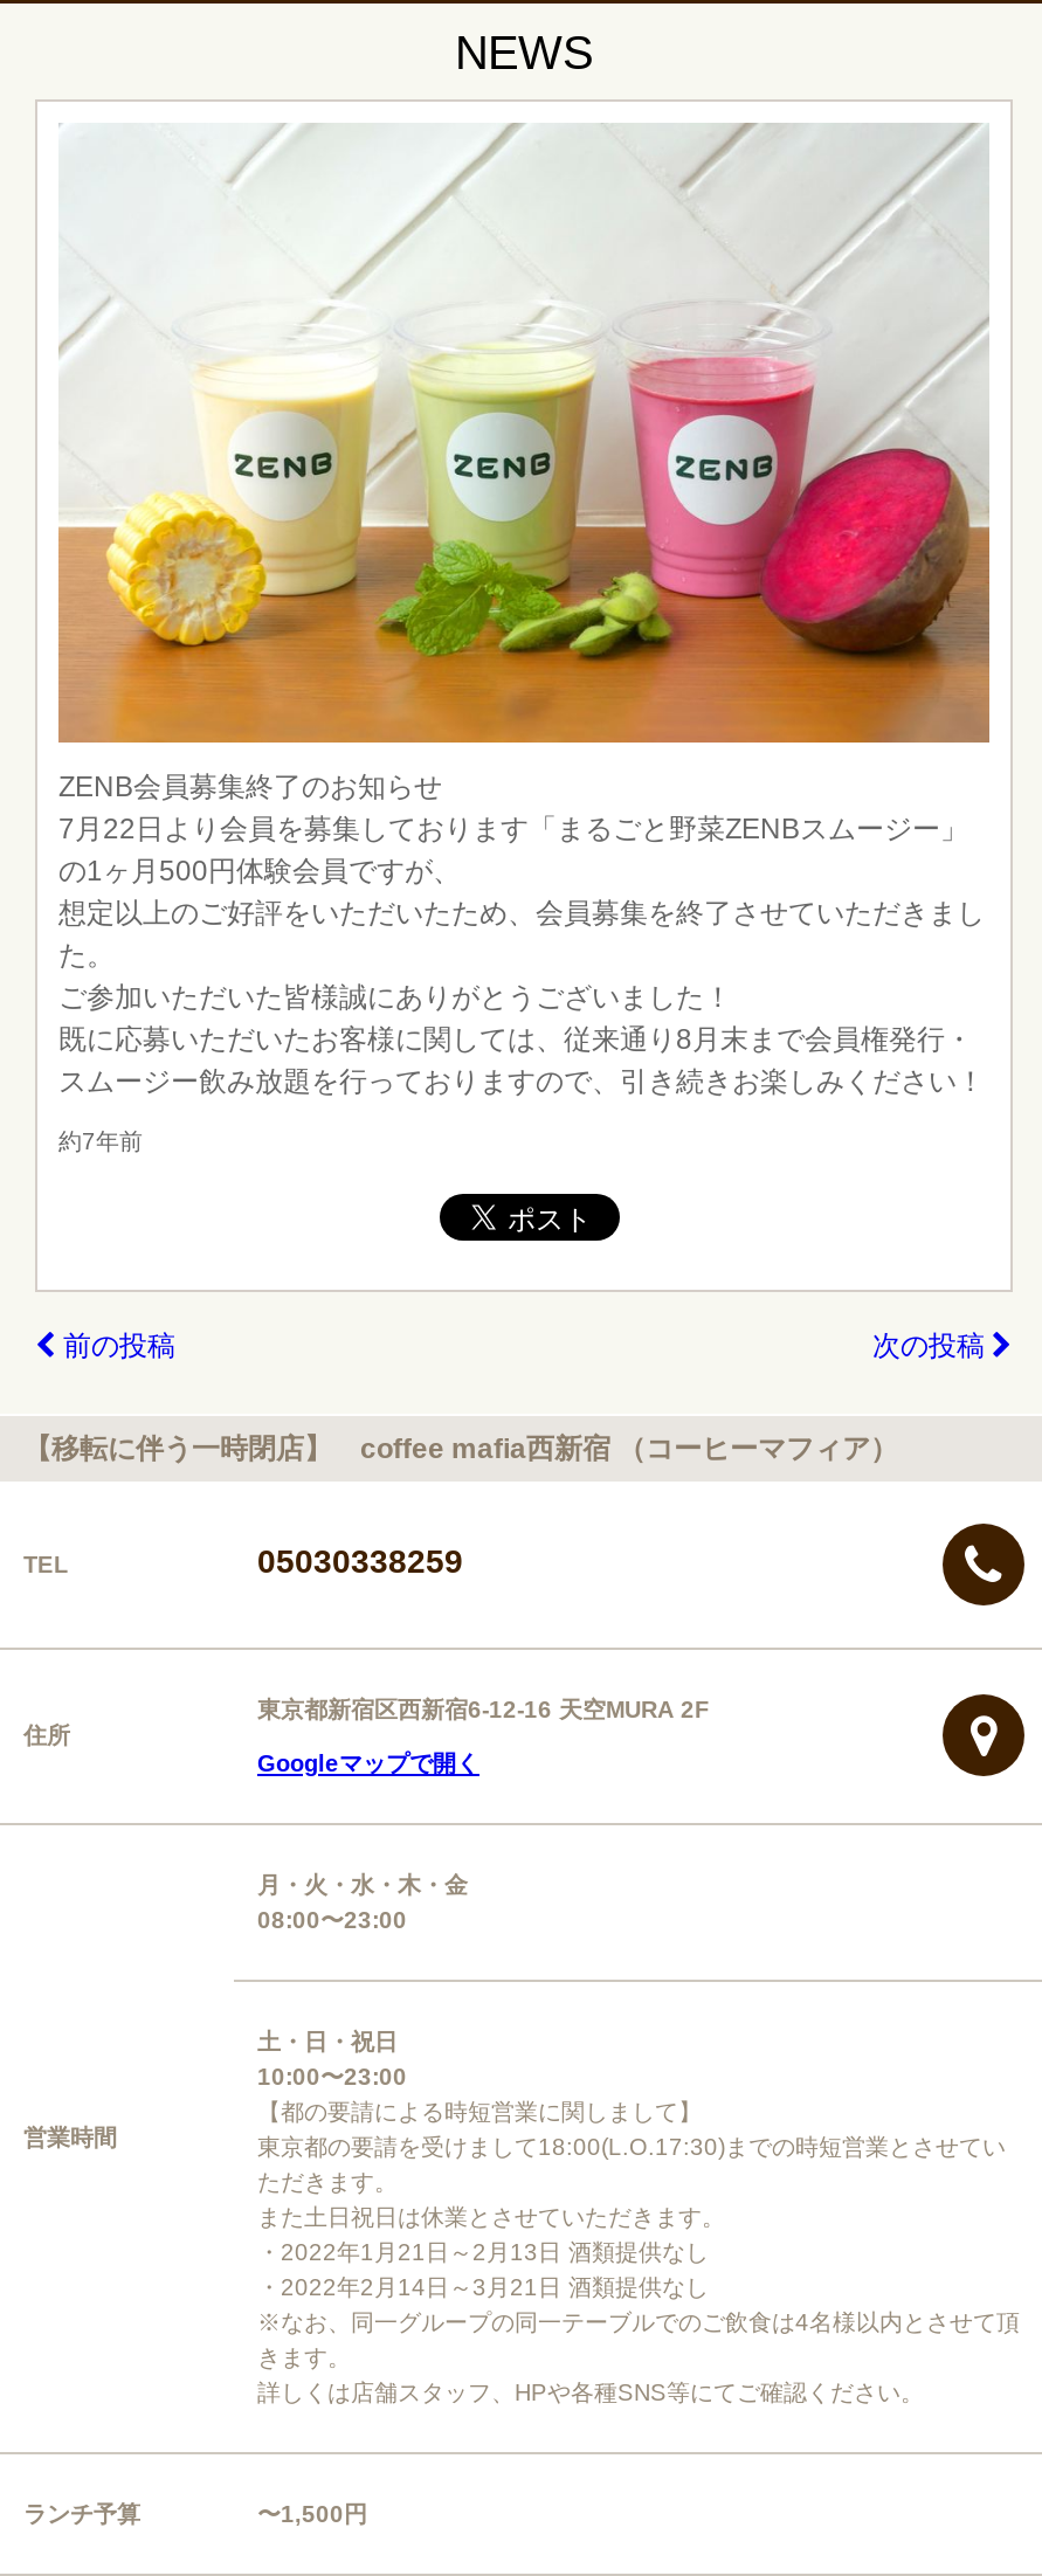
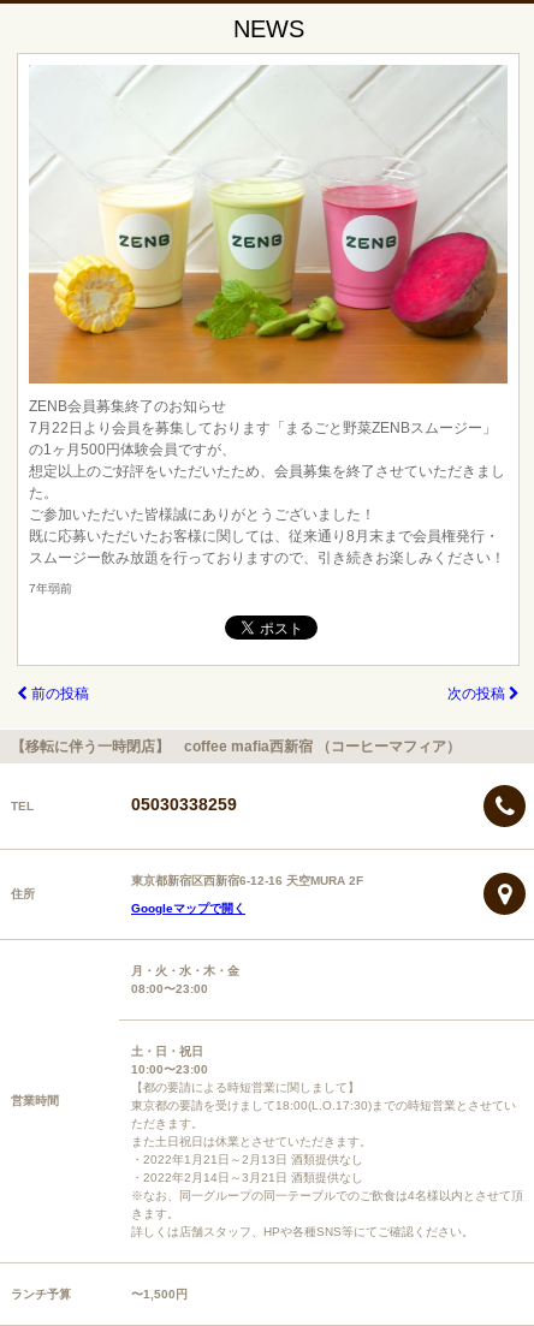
- 約7年前
+ 7年弱前
